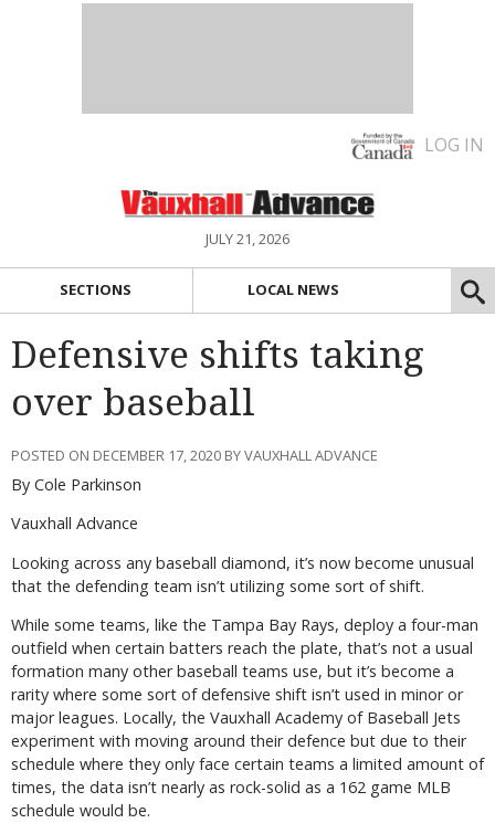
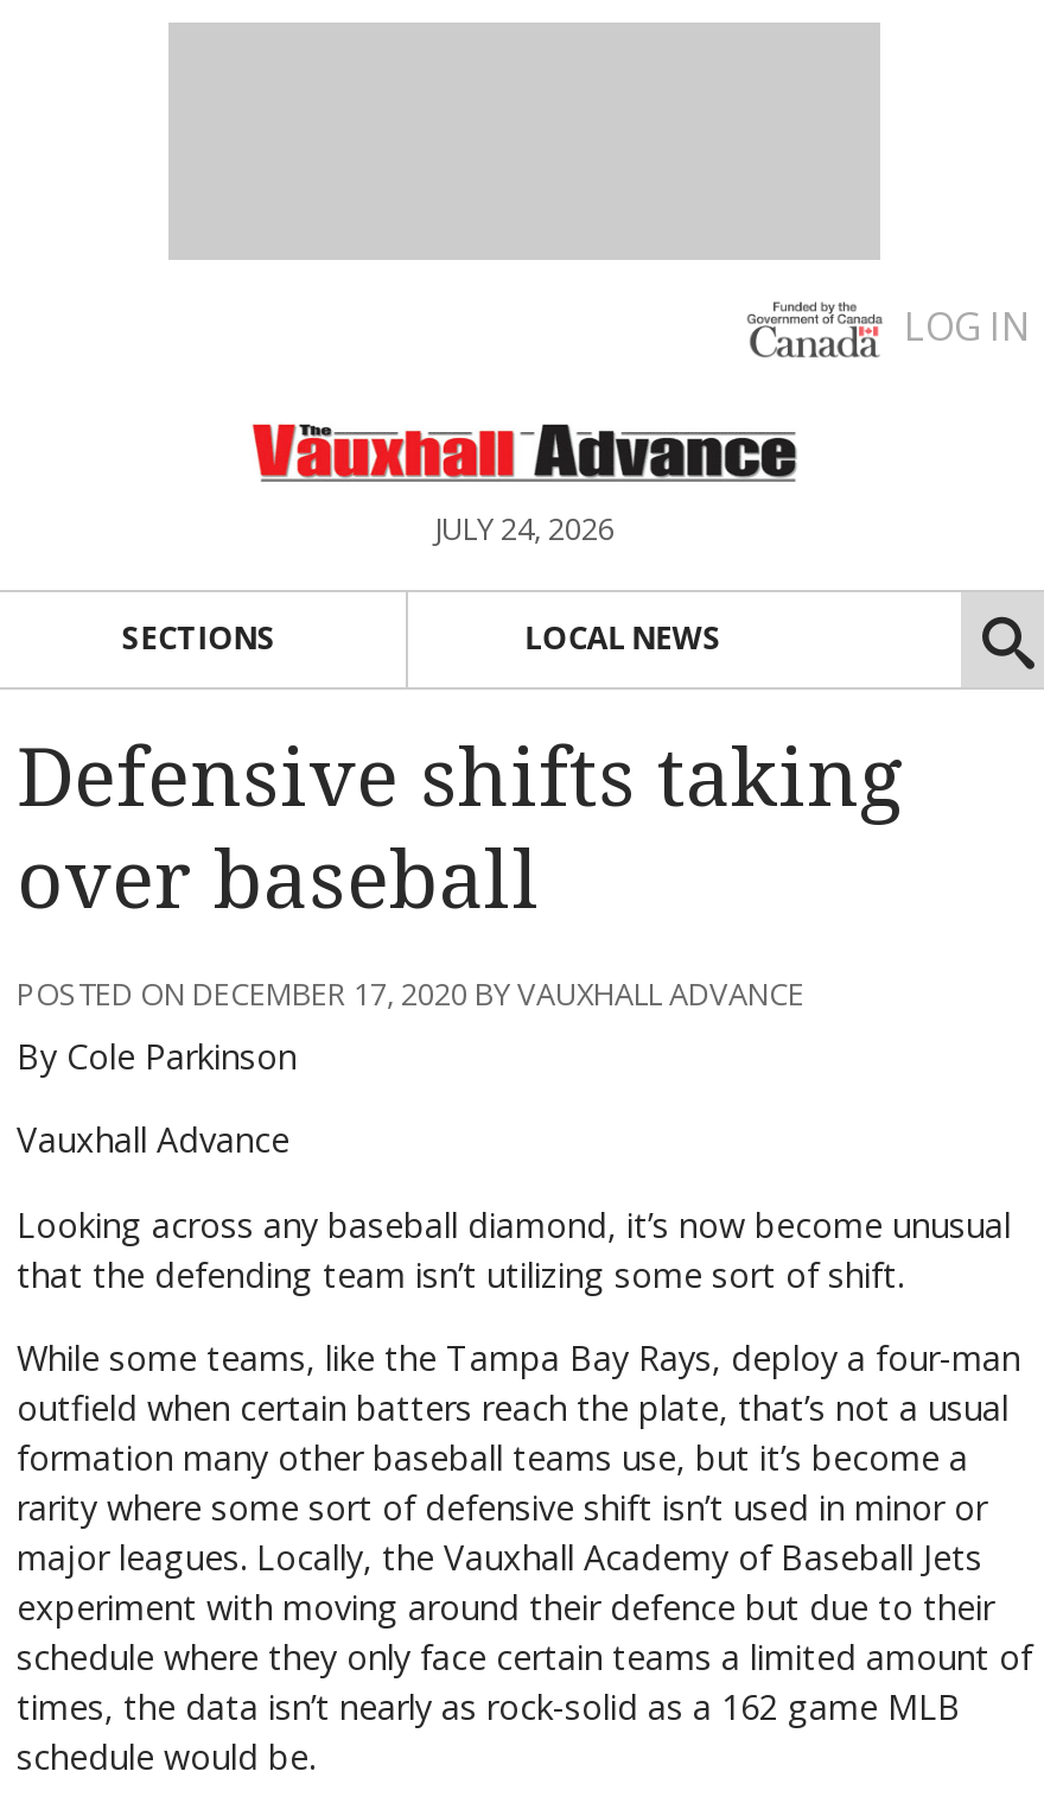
- JULY 21, 2026
+ JULY 24, 2026
